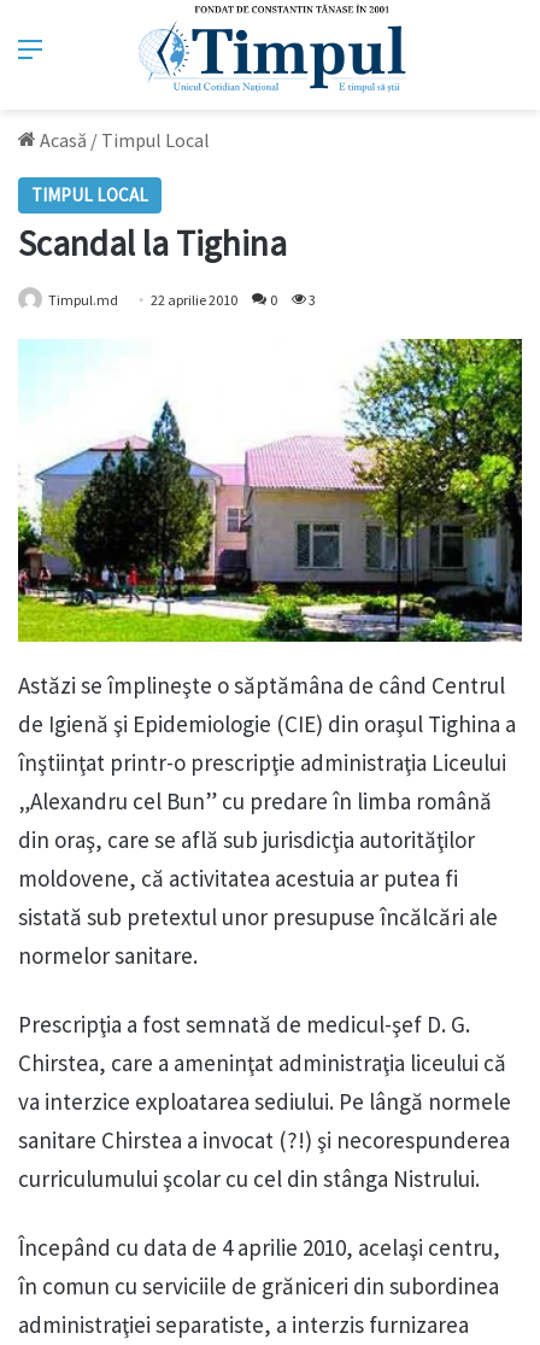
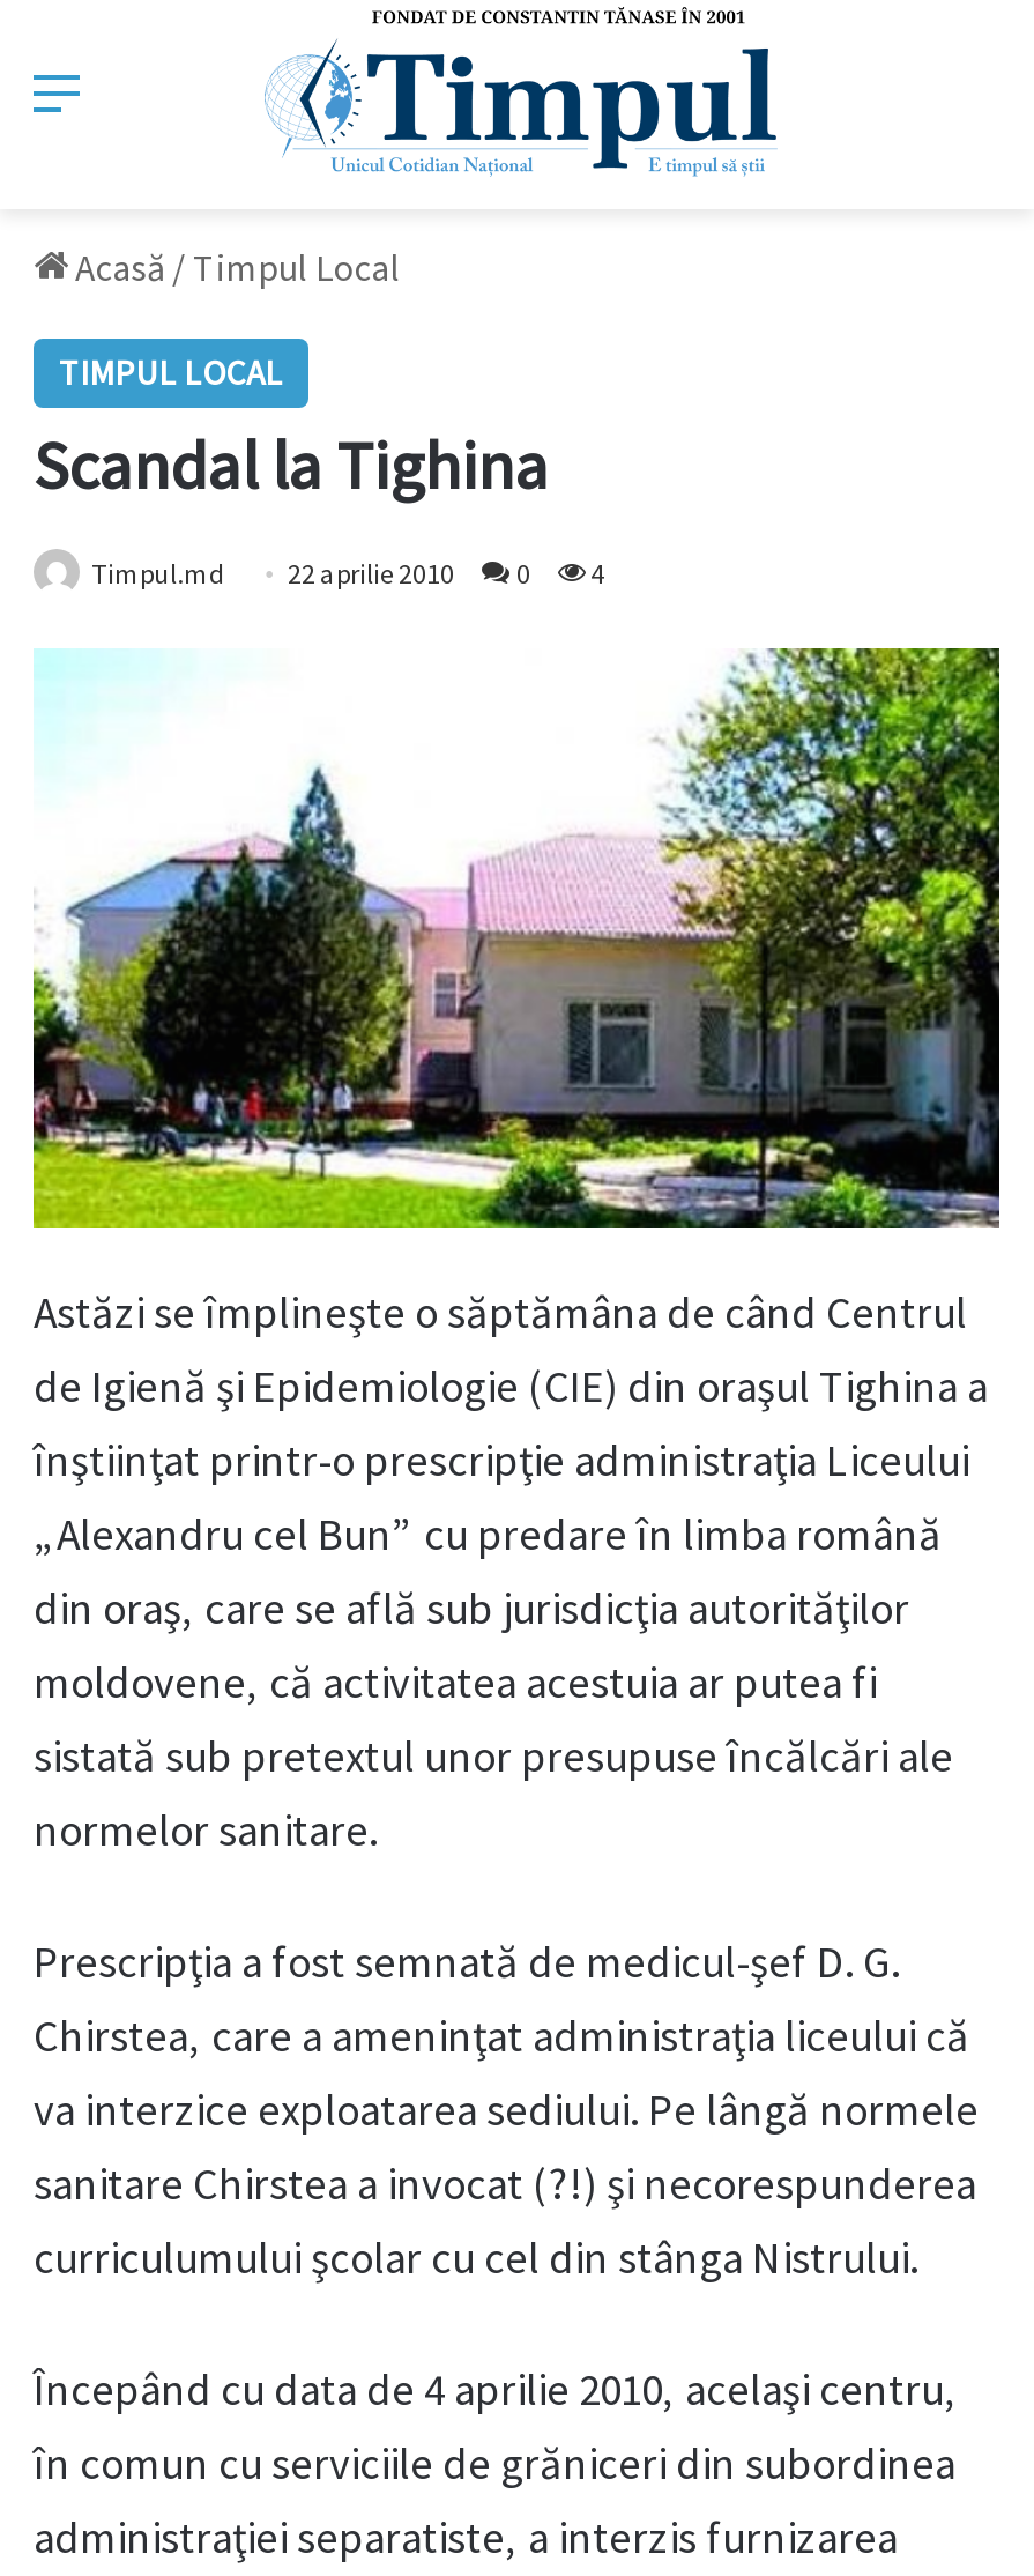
- Timpul.md 22 aprilie 2010 0 3
+ Timpul.md 22 aprilie 2010 0 4
